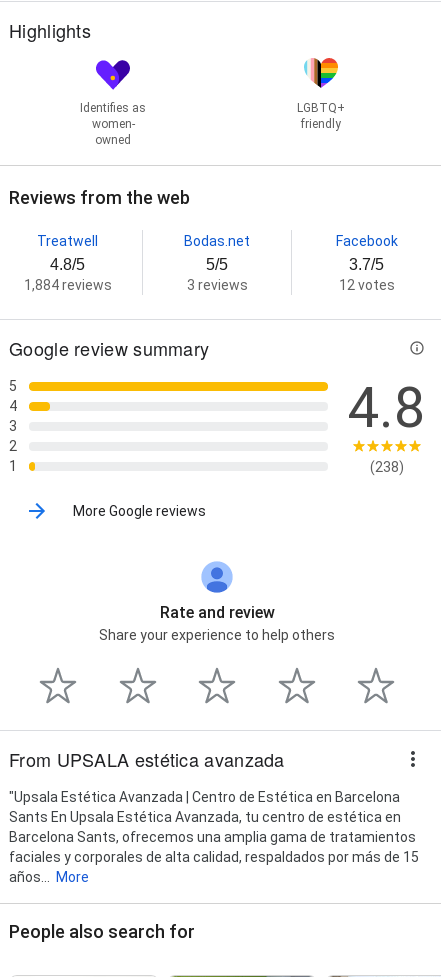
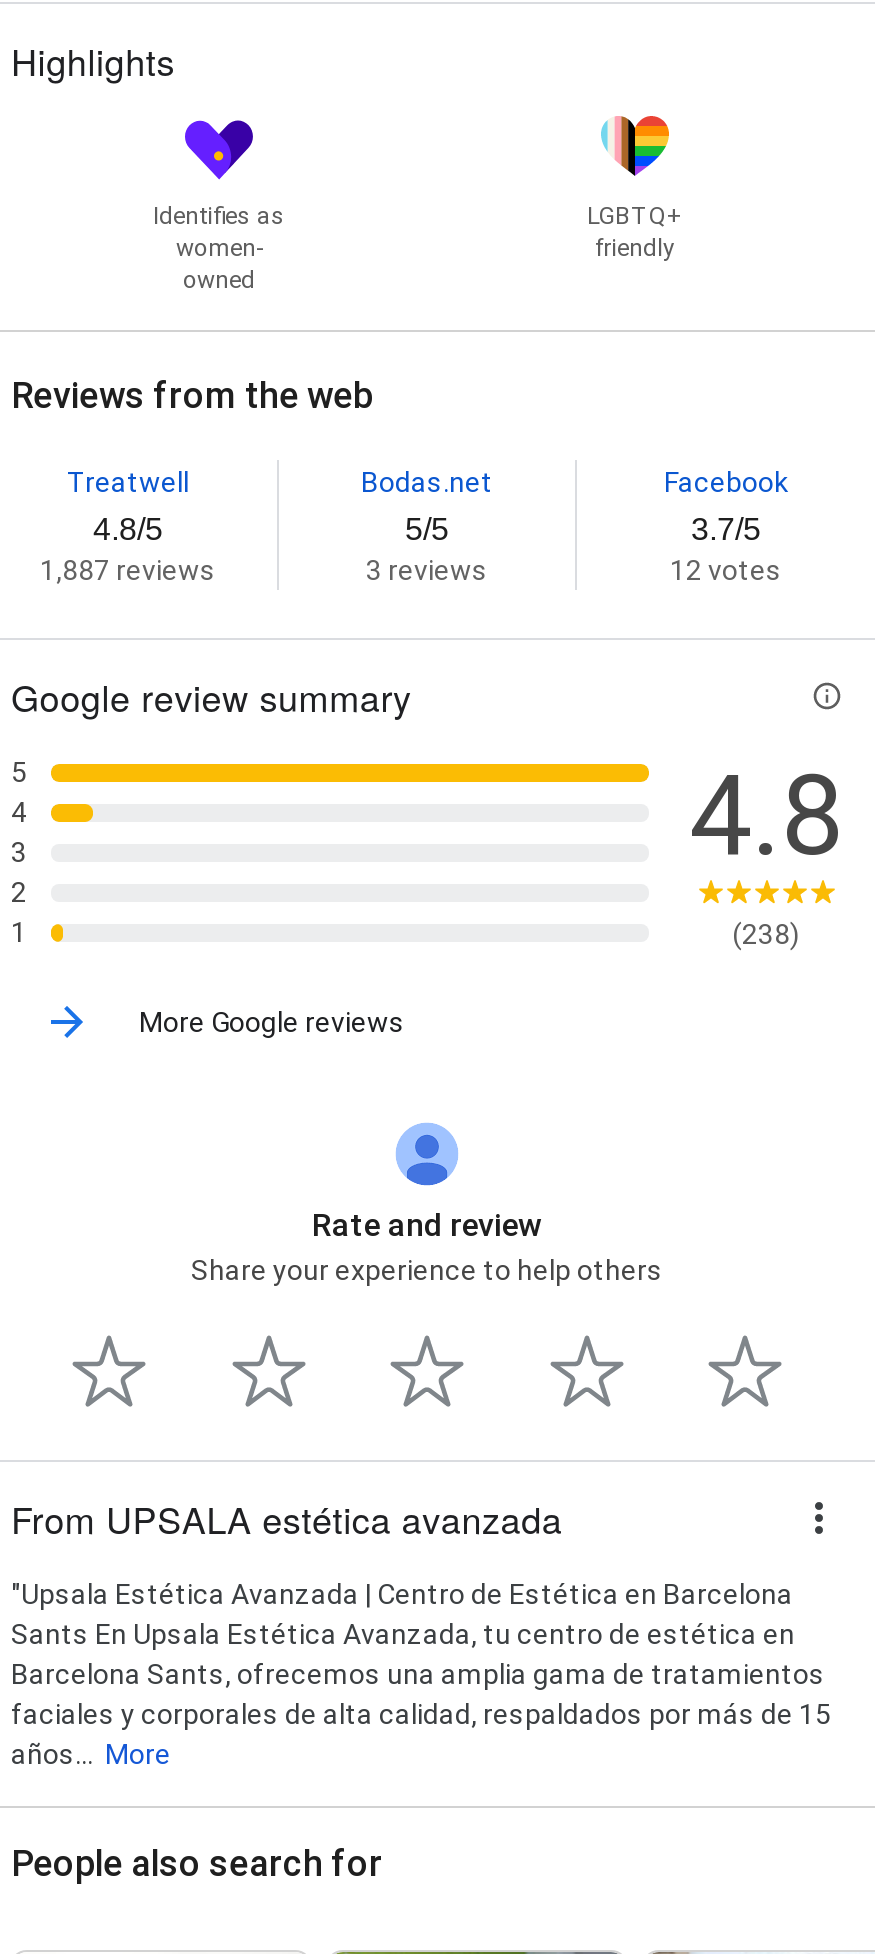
- 1,884 reviews
+ 1,887 reviews
